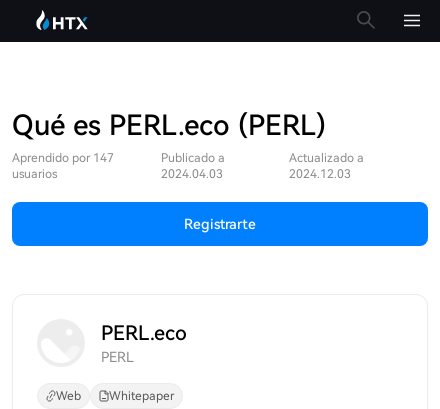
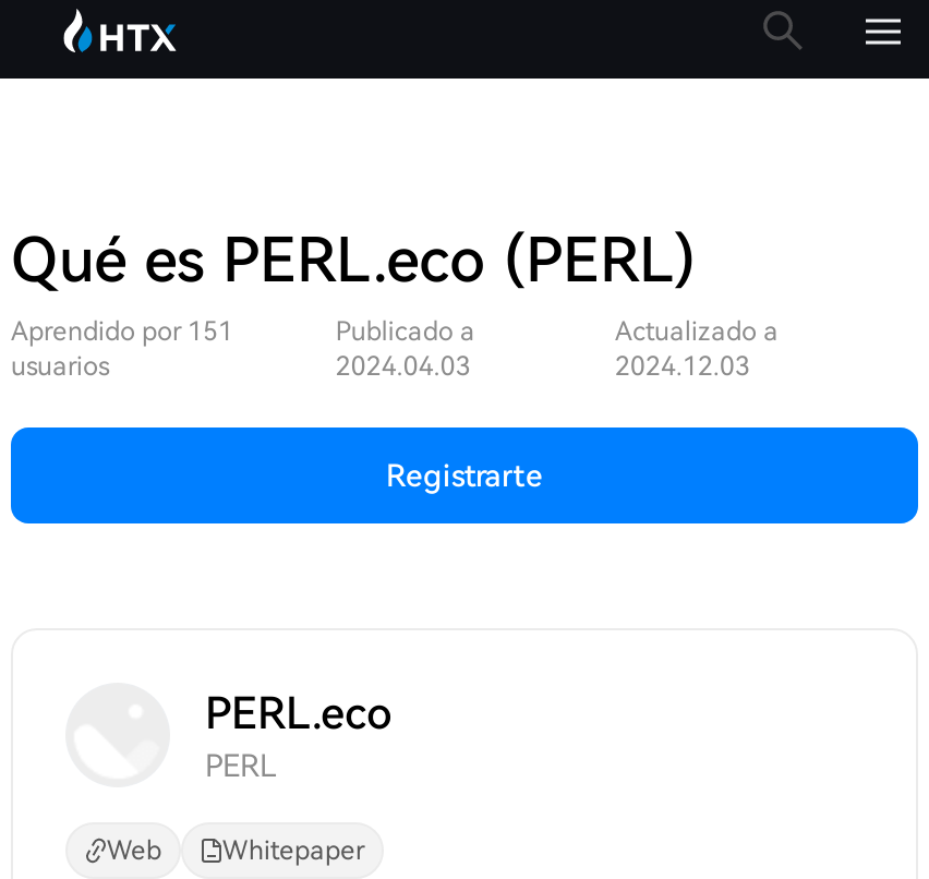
- Aprendido por 147
+ Aprendido por 151
